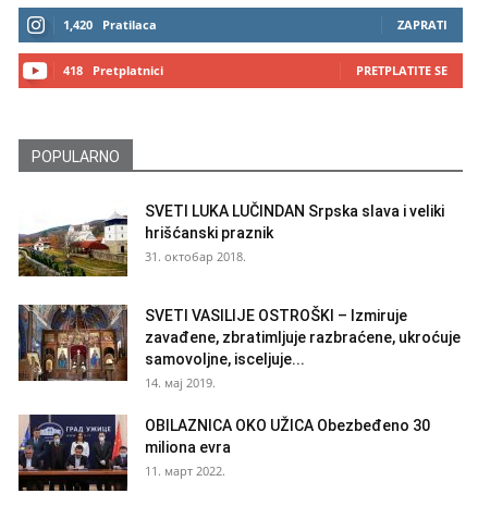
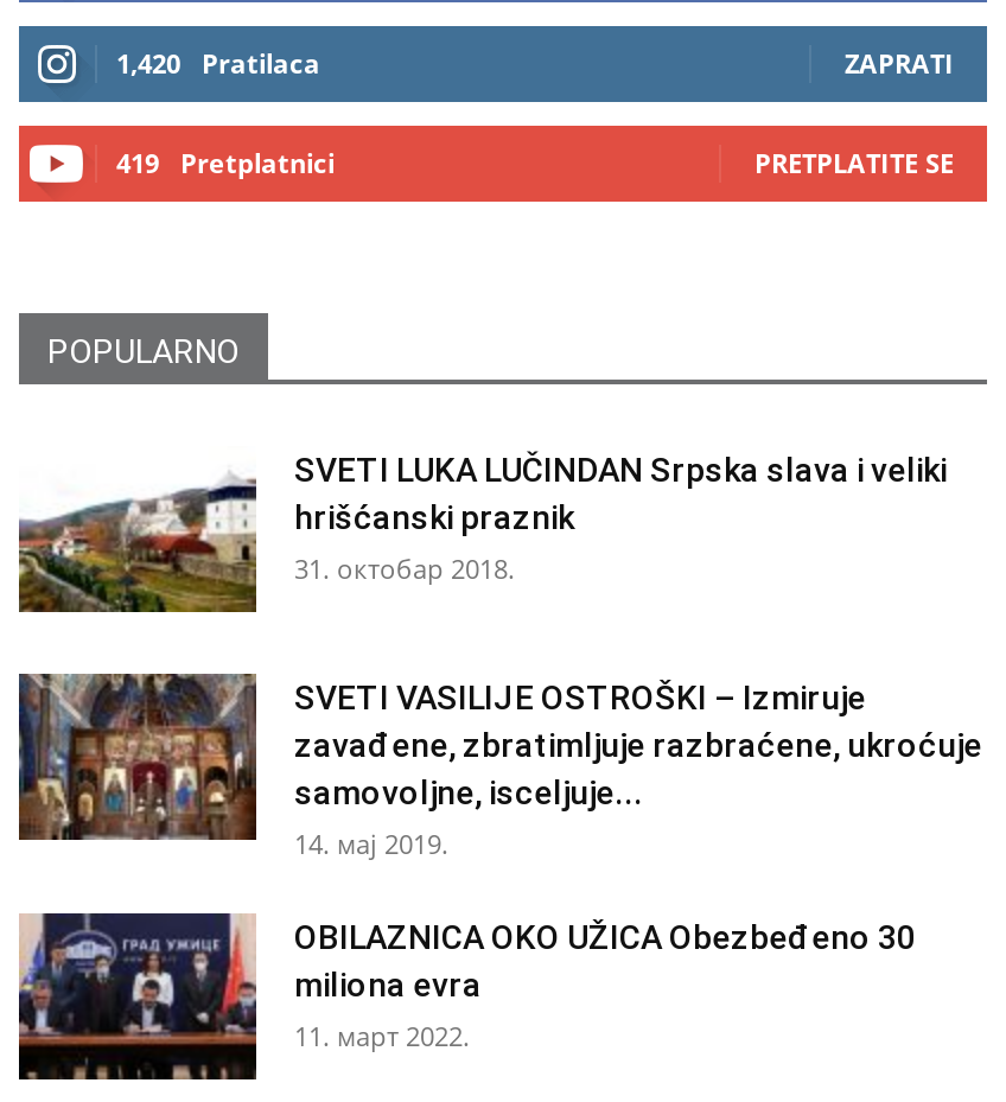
- 418 Pretplatnici
+ 419 Pretplatnici
